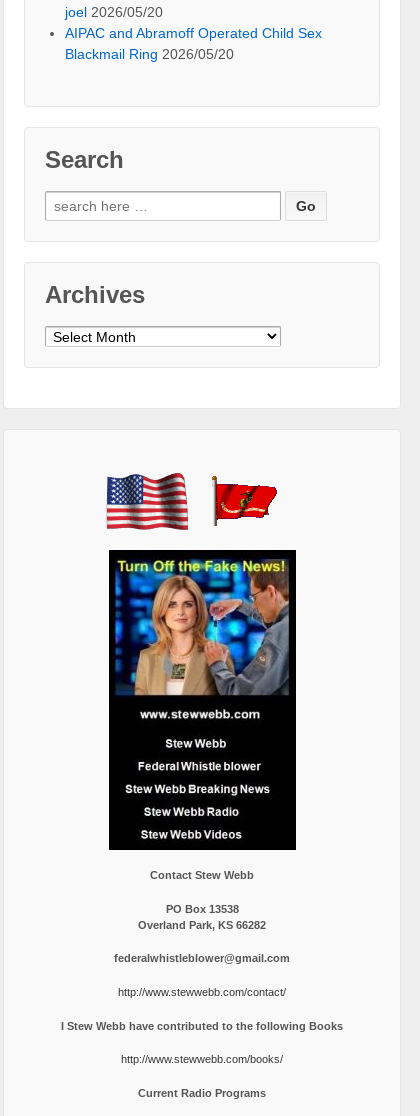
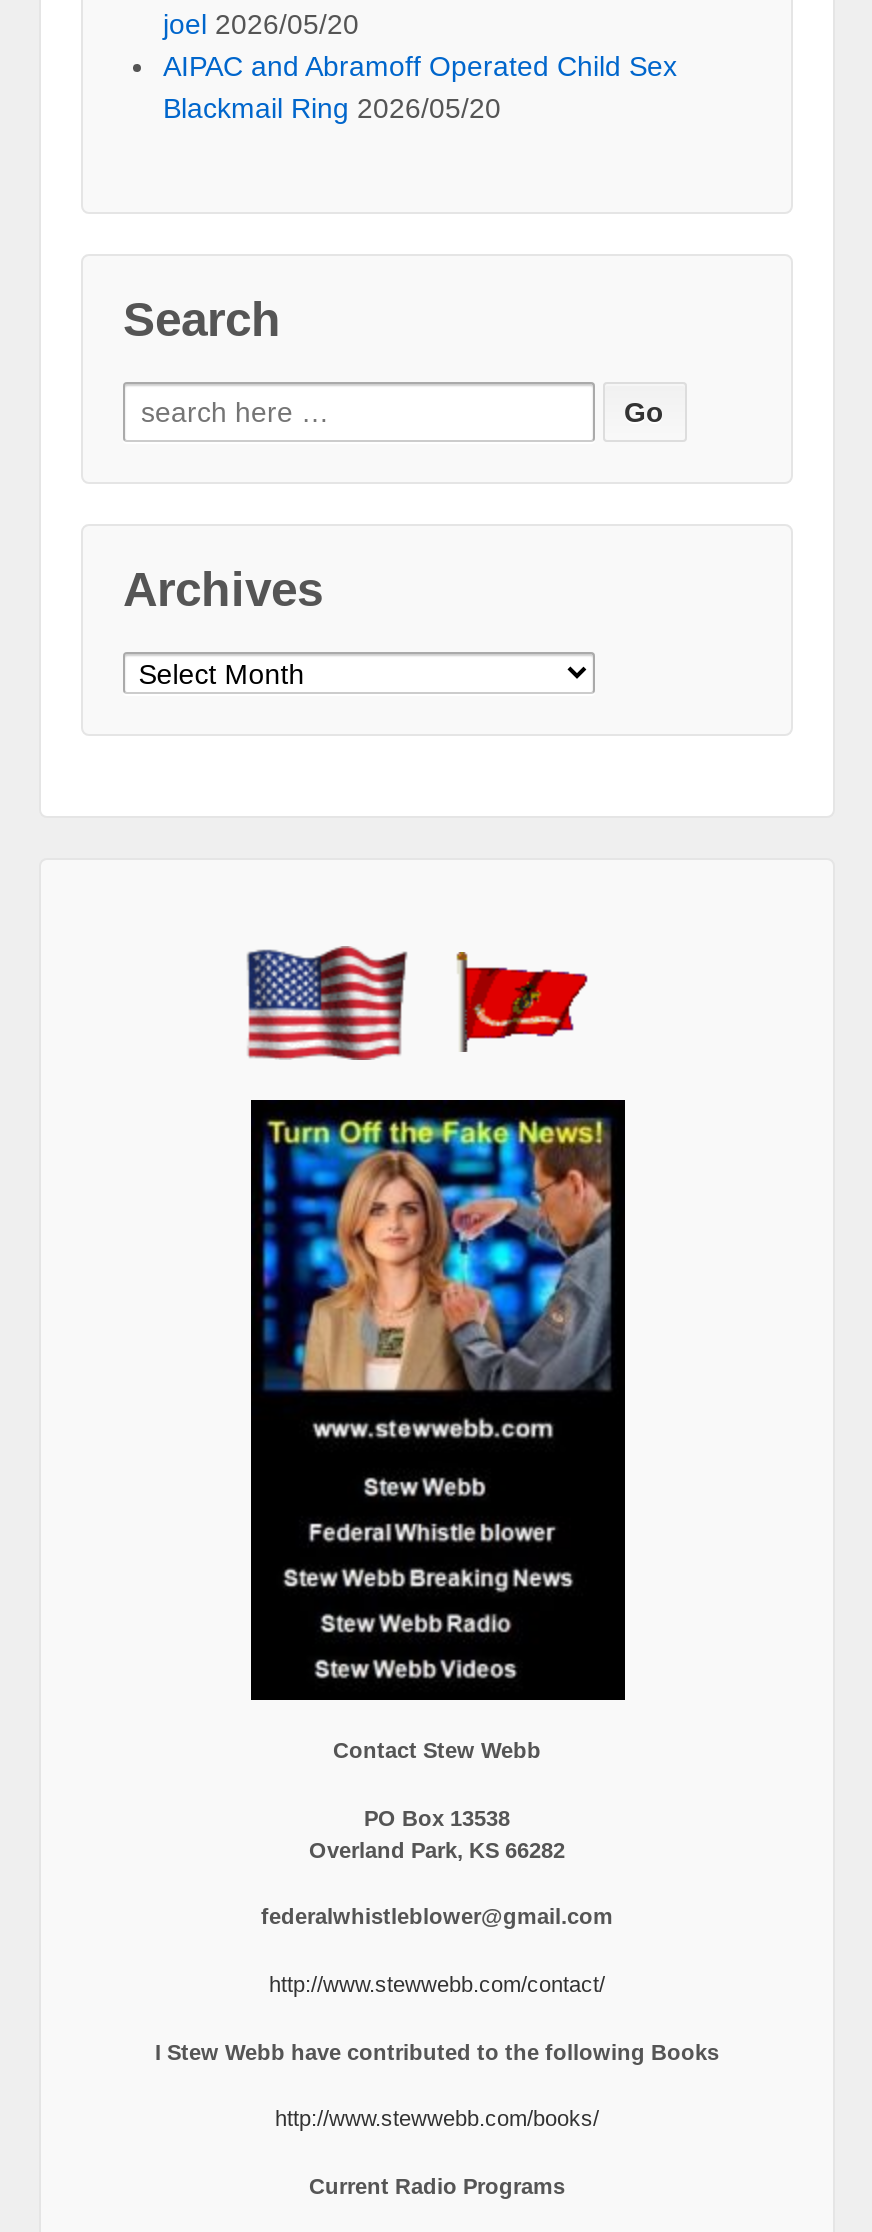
- [image]
+ [image]
